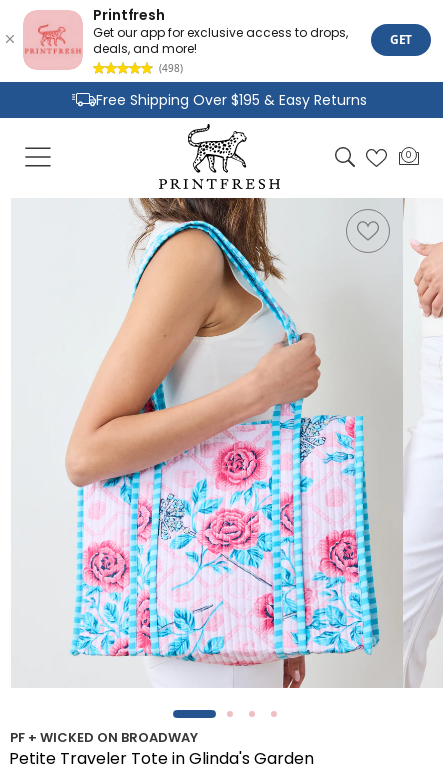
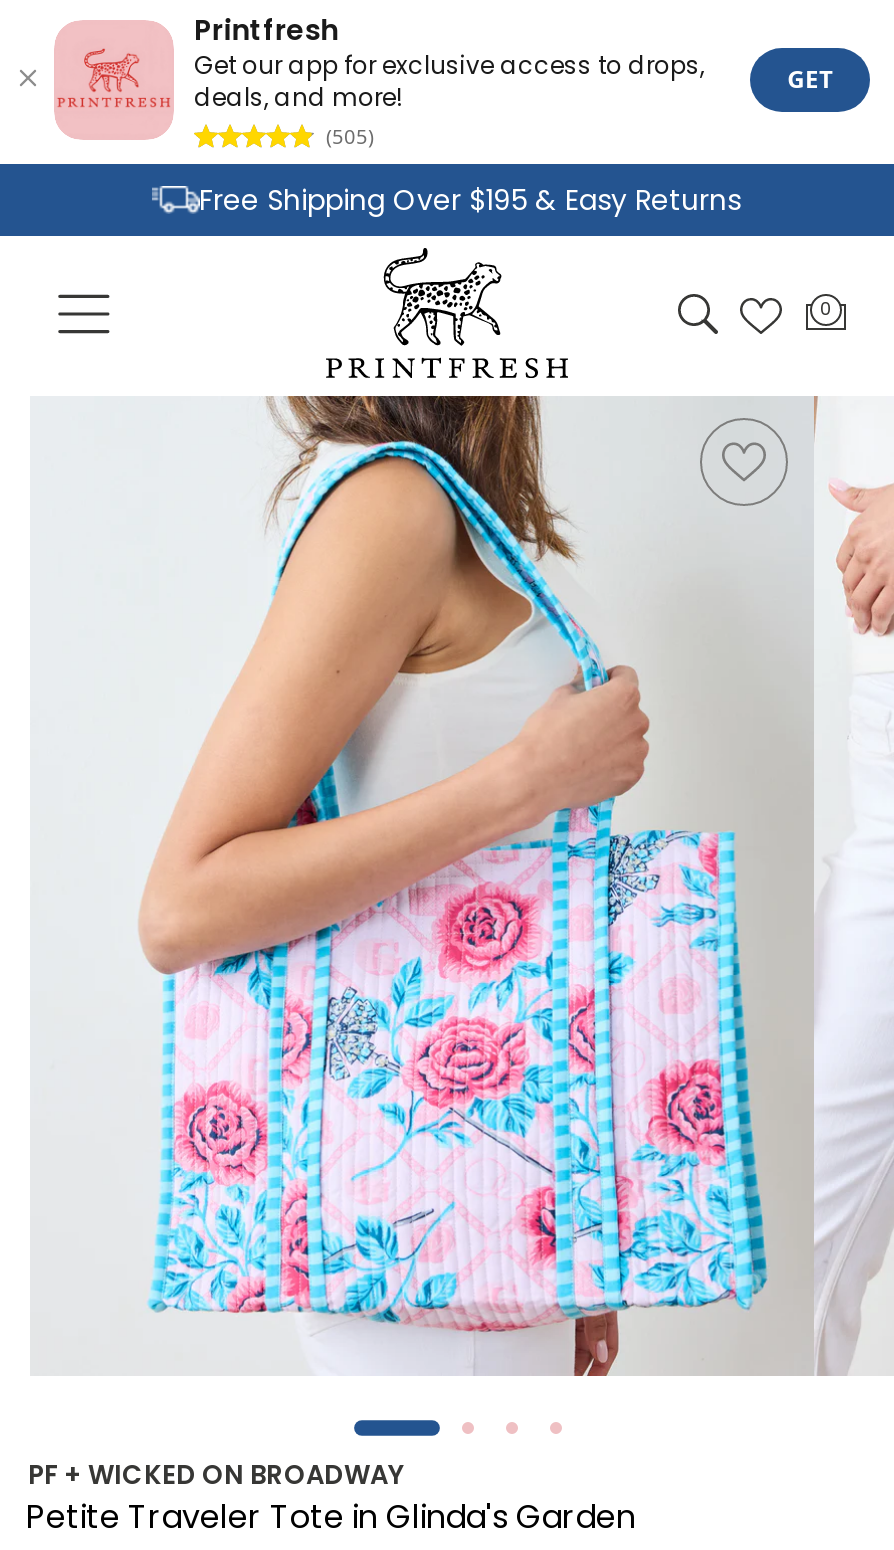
- (498)
+ (505)
